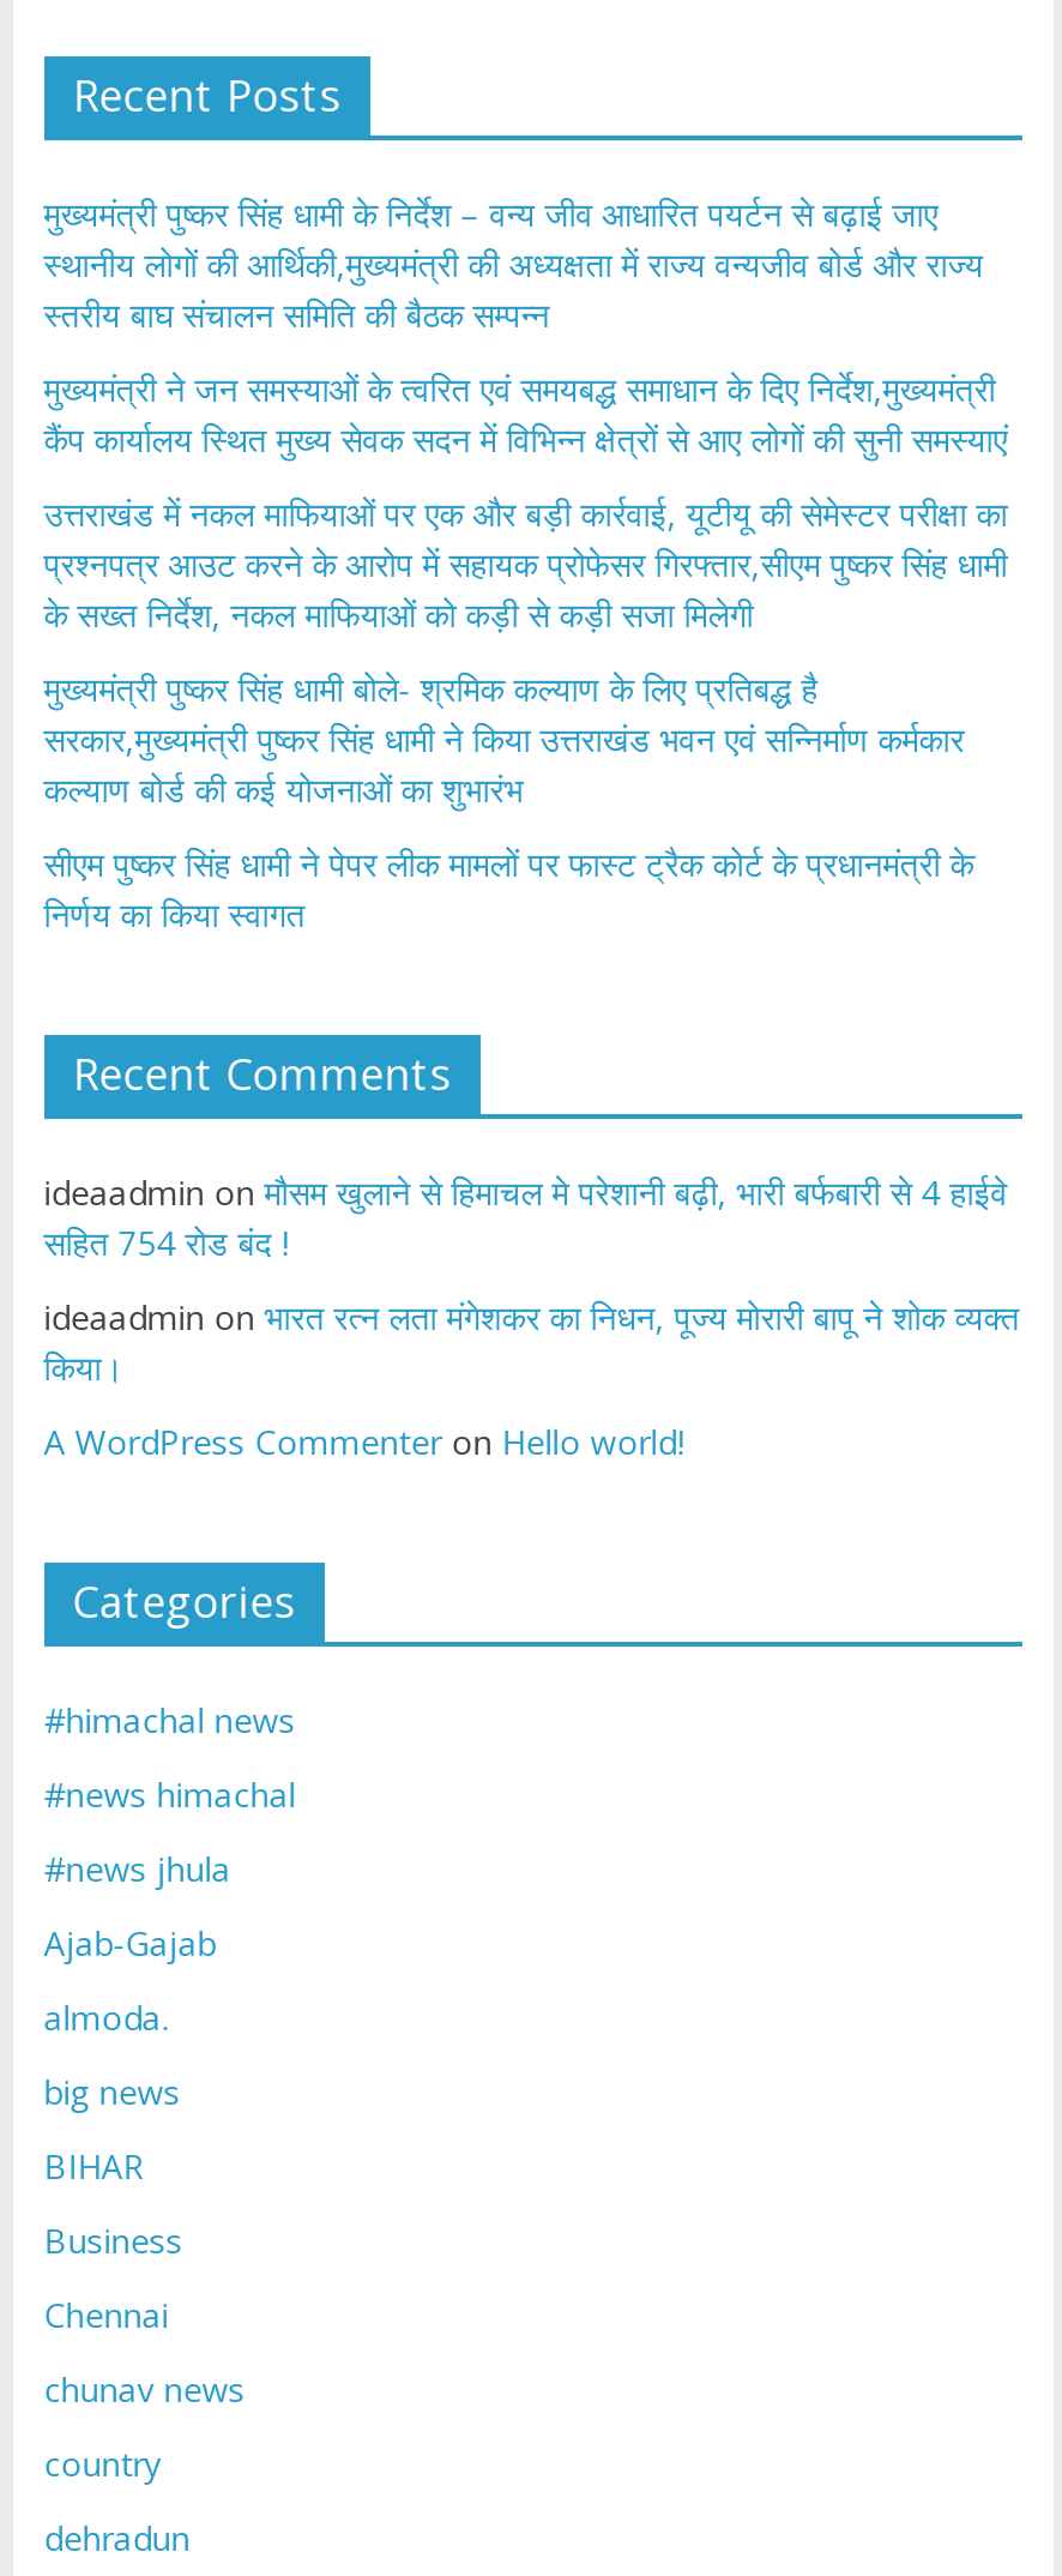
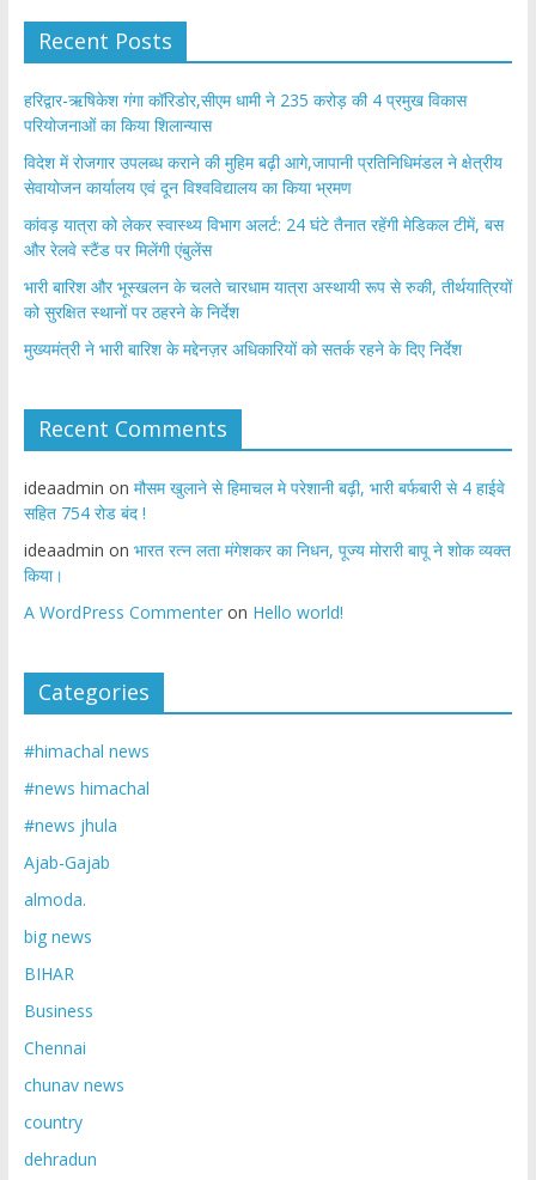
- मुख्यमंत्री पुष्कर सिंह धामी के निर्देश – वन्य जीव आधारित पयर्टन से बढ़ाई जाए
- स्थानीय लोगों की आर्थिकी,मुख्यमंत्री की अध्यक्षता में राज्य वन्यजीव बोर्ड और राज्य
- स्तरीय बाघ संचालन समिति की बैठक सम्पन्न
+ हरिद्वार-ऋषिकेश गंगा कॉरिडोर,सीएम धामी ने 235 करोड़ की 4 प्रमुख विकास
+ परियोजनाओं का किया शिलान्यास

- मुख्यमंत्री ने जन समस्याओं के त्वरित एवं समयबद्ध समाधान के दिए निर्देश,मुख्यमंत्री
- कैंप कार्यालय स्थित मुख्य सेवक सदन में विभिन्न क्षेत्रों से आए लोगों की सुनी समस्याएं
+ विदेश में रोजगार उपलब्ध कराने की मुहिम बढ़ी आगे,जापानी प्रतिनिधिमंडल ने क्षेत्रीय
+ सेवायोजन कार्यालय एवं दून विश्वविद्यालय का किया भ्रमण

- उत्तराखंड में नकल माफियाओं पर एक और बड़ी कार्रवाई, यूटीयू की सेमेस्टर परीक्षा का
- प्रश्नपत्र आउट करने के आरोप में सहायक प्रोफेसर गिरफ्तार,सीएम पुष्कर सिंह धामी
- के सख्त निर्देश, नकल माफियाओं को कड़ी से कड़ी सजा मिलेगी
+ कांवड़ यात्रा को लेकर स्वास्थ्य विभाग अलर्ट: 24 घंटे तैनात रहेंगी मेडिकल टीमें, बस
+ और रेलवे स्टैंड पर मिलेंगी एंबुलेंस

- मुख्यमंत्री पुष्कर सिंह धामी बोले- श्रमिक कल्याण के लिए प्रतिबद्ध है
- सरकार,मुख्यमंत्री पुष्कर सिंह धामी ने किया उत्तराखंड भवन एवं सन्निर्माण कर्मकार
- कल्याण बोर्ड की कई योजनाओं का शुभारंभ
+ भारी बारिश और भूस्खलन के चलते चारधाम यात्रा अस्थायी रूप से रुकी, तीर्थयात्रियों
+ को सुरक्षित स्थानों पर ठहरने के निर्देश

- सीएम पुष्कर सिंह धामी ने पेपर लीक मामलों पर फास्ट ट्रैक कोर्ट के प्रधानमंत्री के
- निर्णय का किया स्वागत
+ मुख्यमंत्री ने भारी बारिश के मद्देनज़र अधिकारियों को सतर्क रहने के दिए निर्देश
